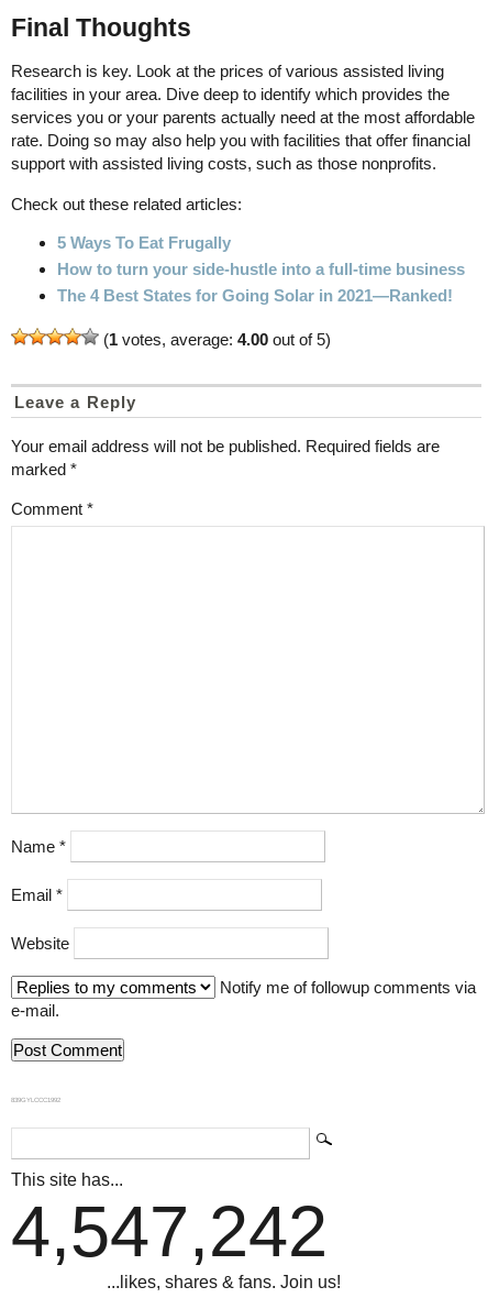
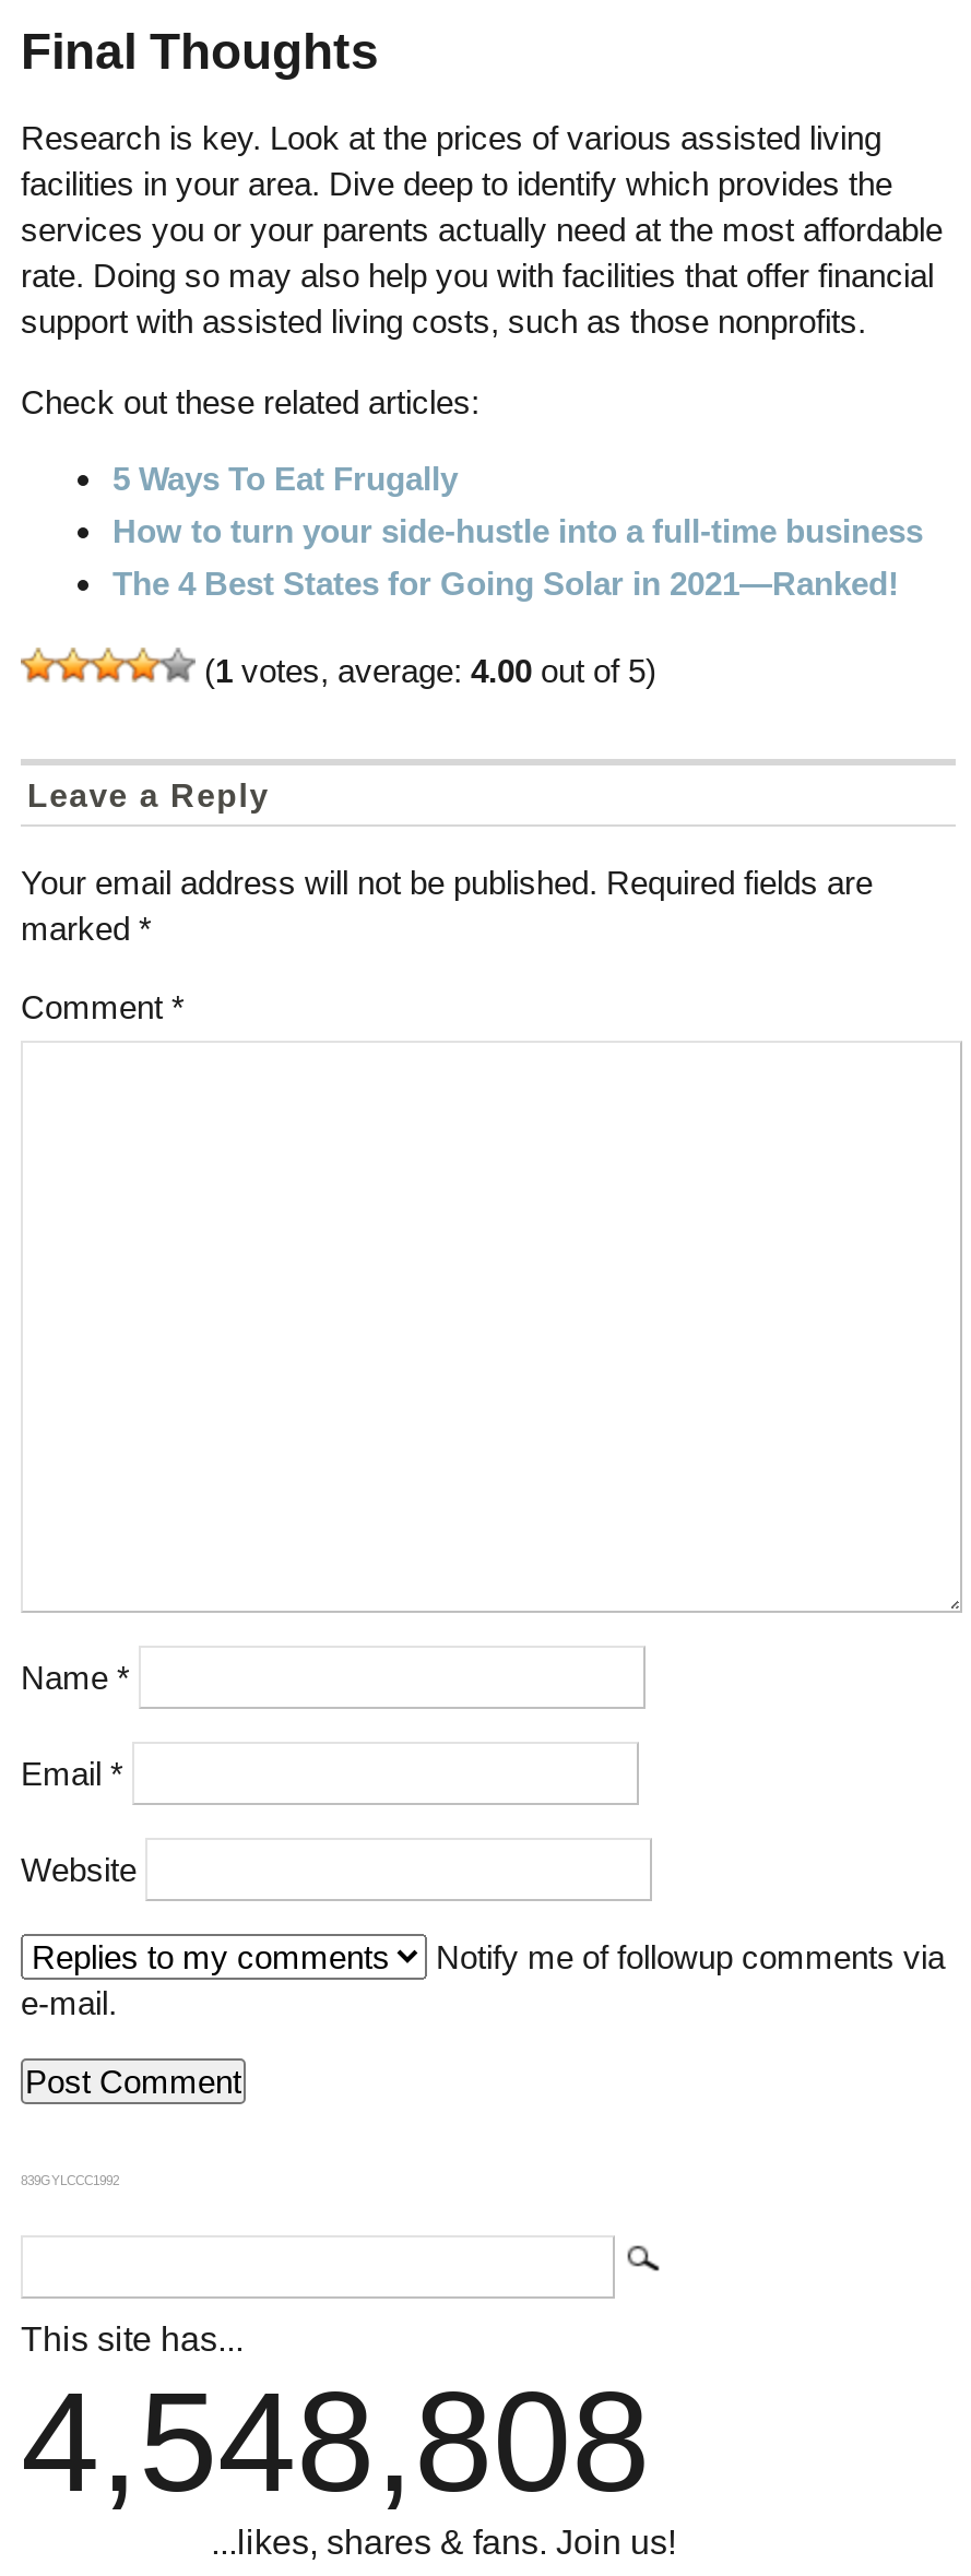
- 4,547,242
+ 4,548,808
